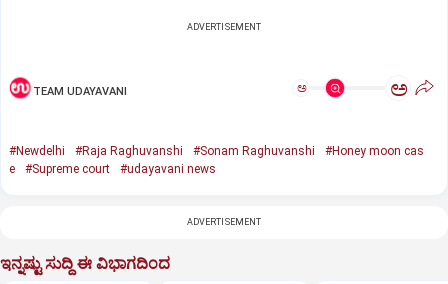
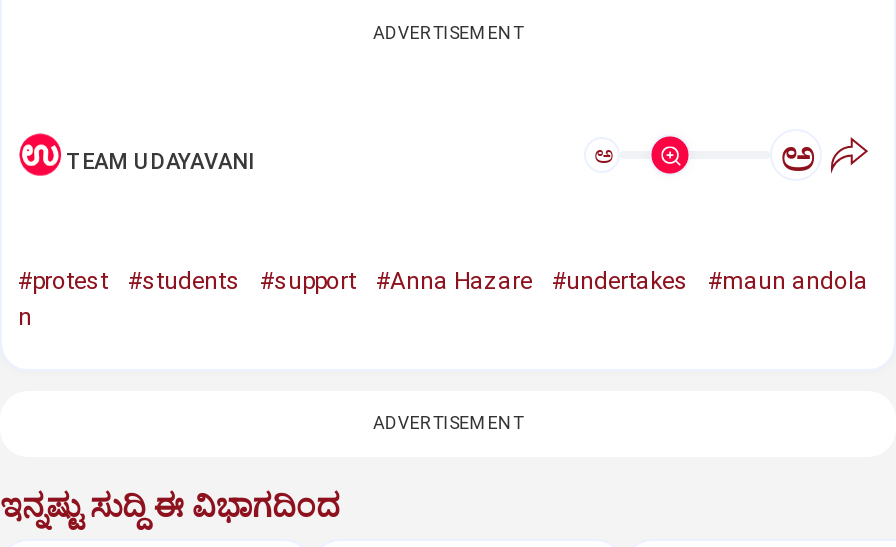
- #Newdelhi
- #Raja Raghuvanshi
- #Sonam Raghuvanshi
- #Honey moon cas
- e
- #Supreme court
- #udayavani news
+ #protest
+ #students
+ #support
+ #Anna Hazare
+ #undertakes
+ #maun andola
+ n
